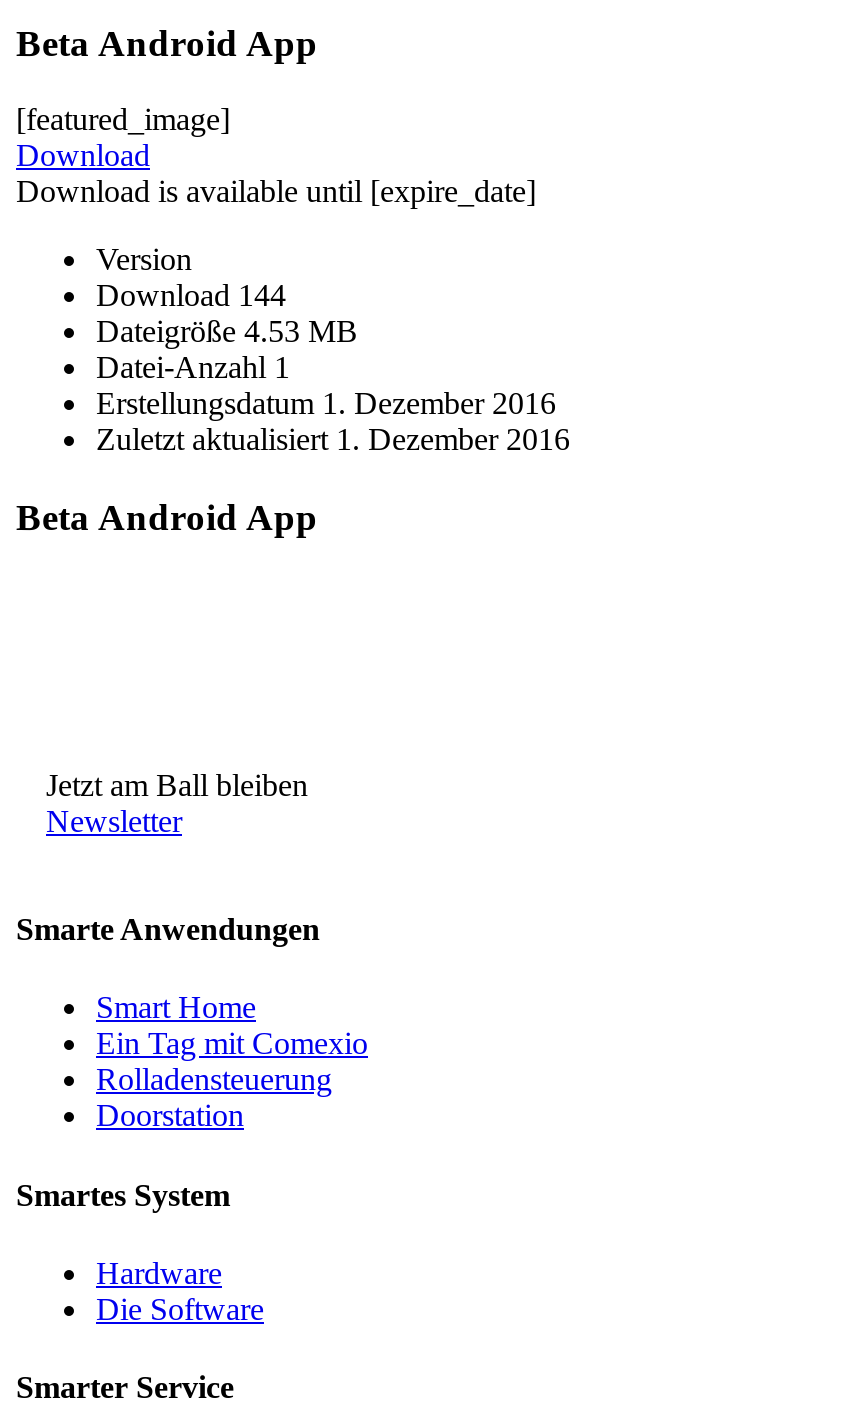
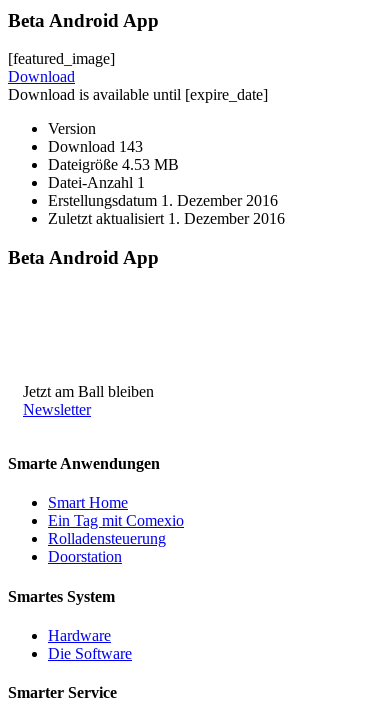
- Download 144
+ Download 143
